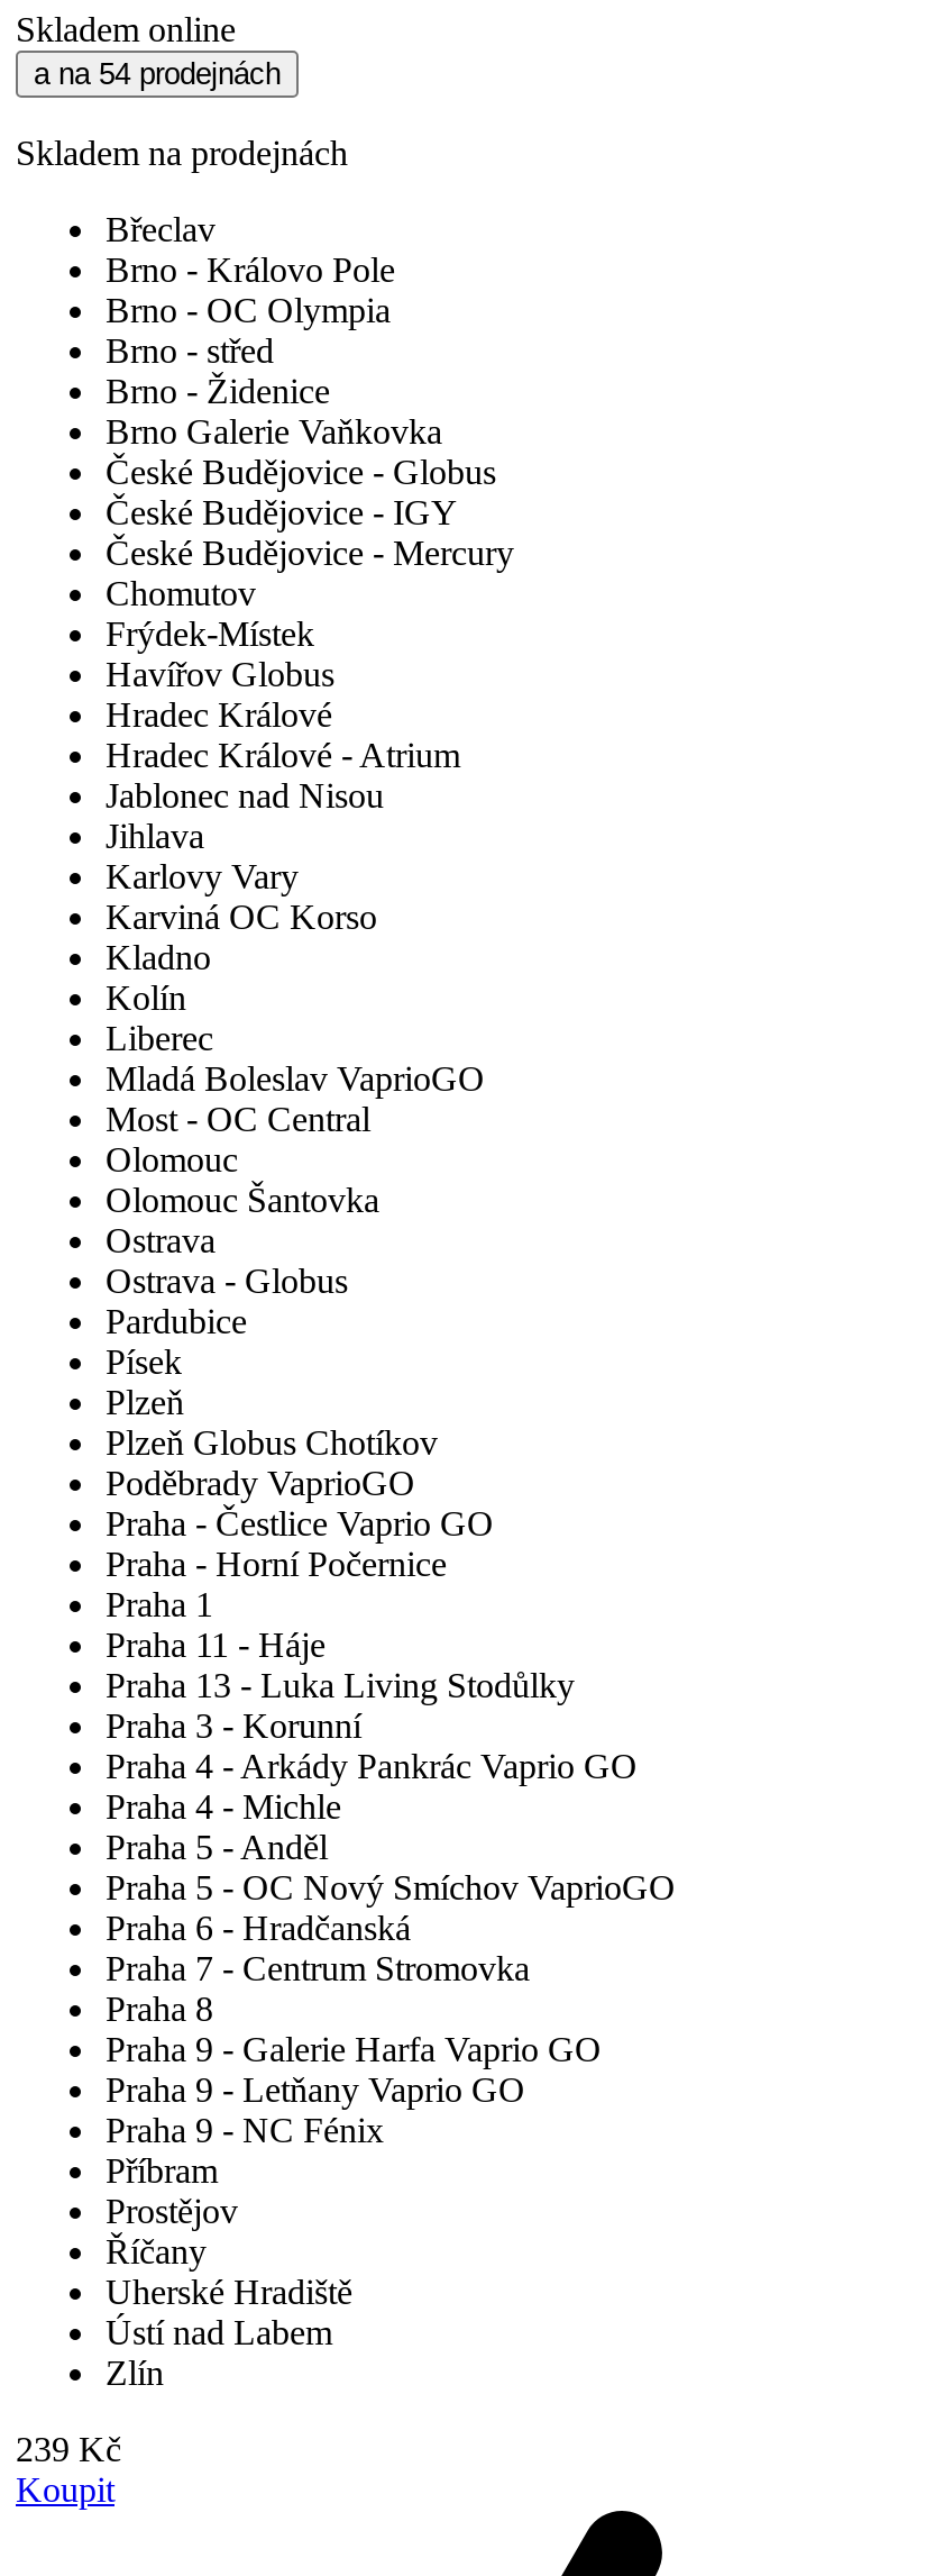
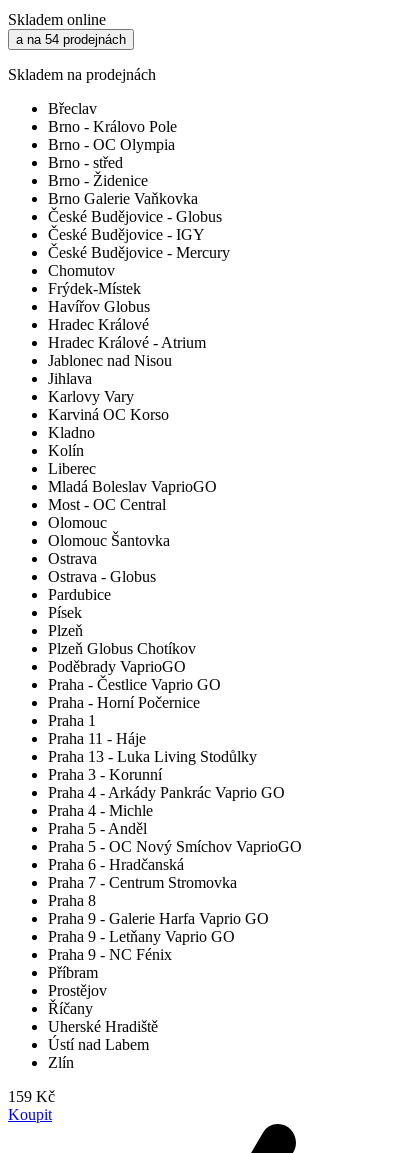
- 239 Kč
+ 159 Kč
